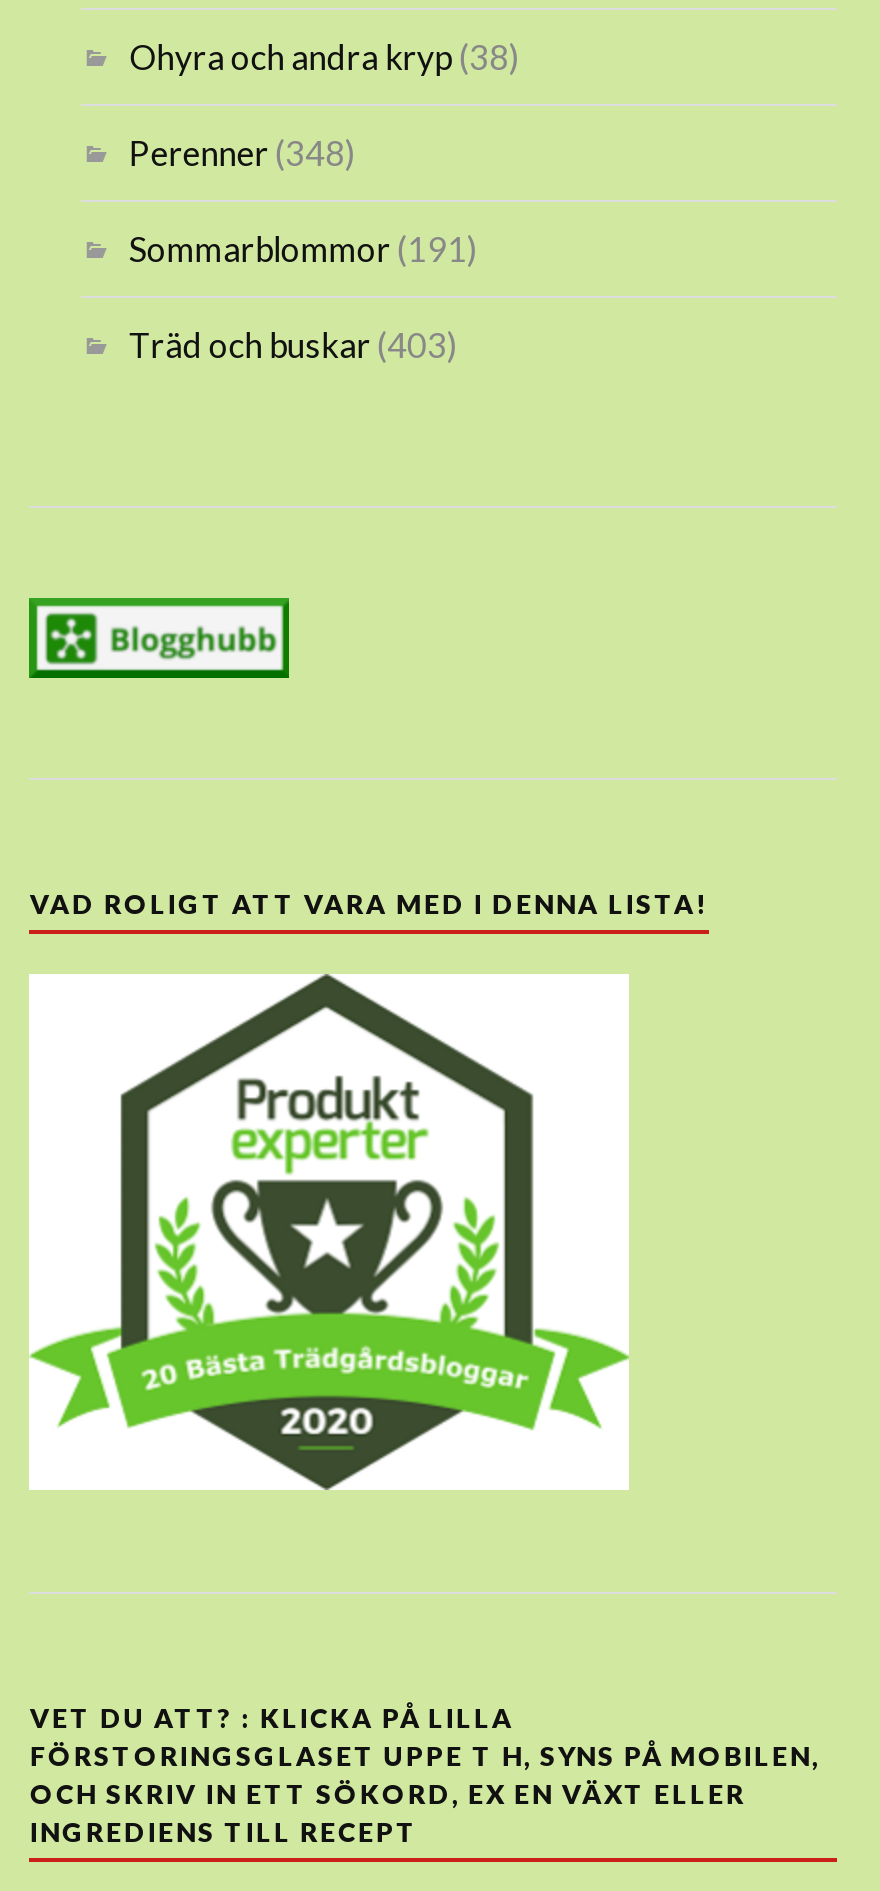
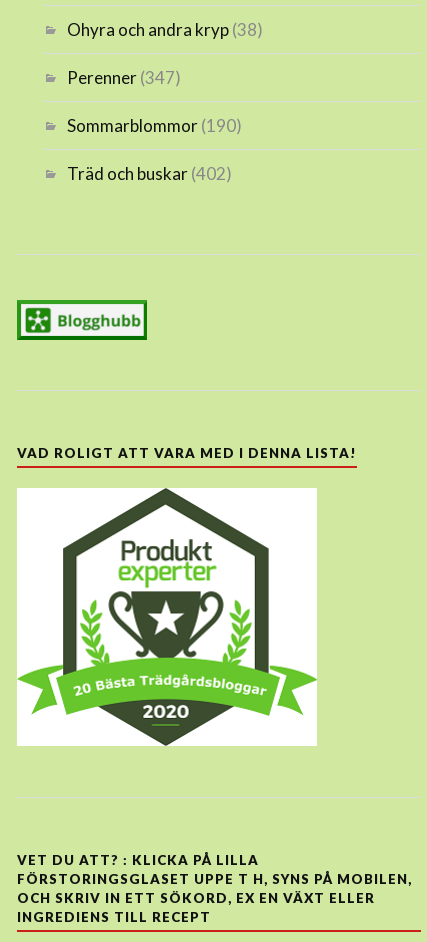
- Perenner (348)
+ Perenner (347)

- Sommarblommor (191)
+ Sommarblommor (190)

- Träd och buskar (403)
+ Träd och buskar (402)
